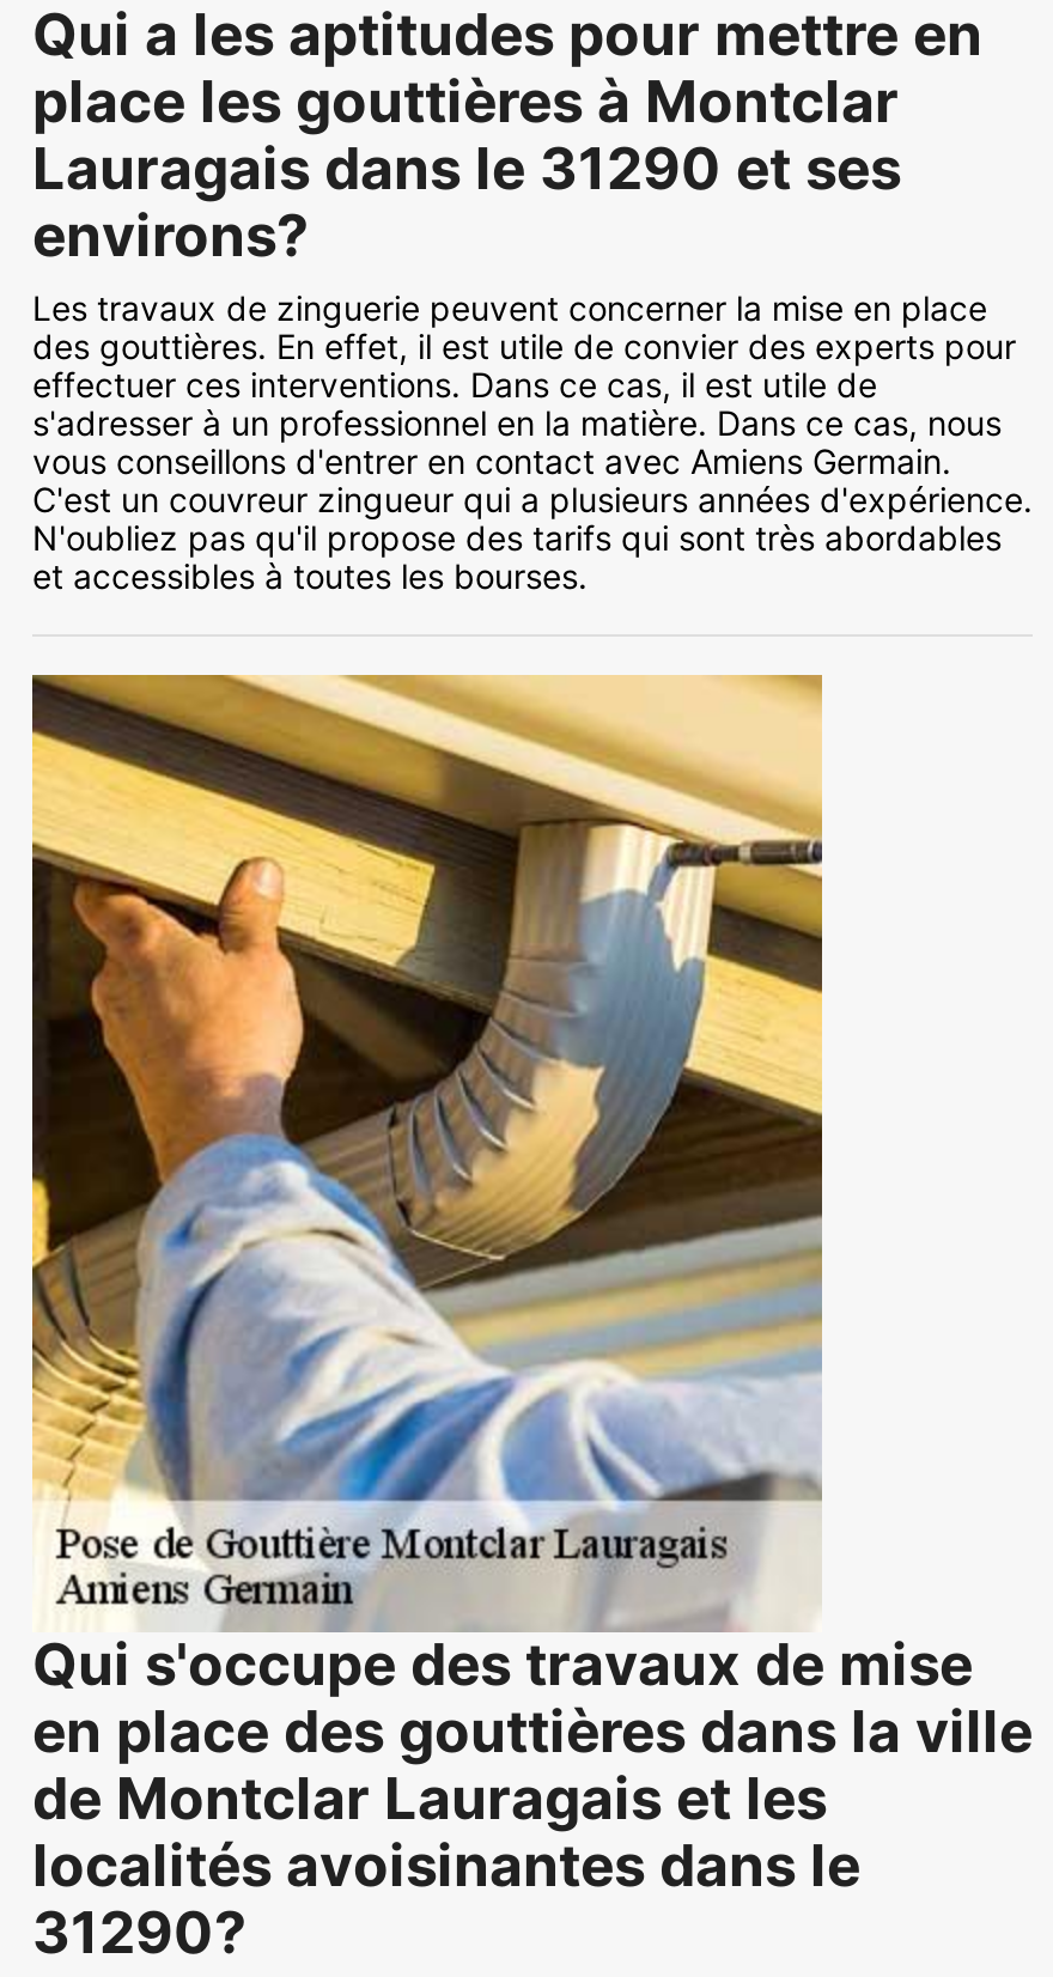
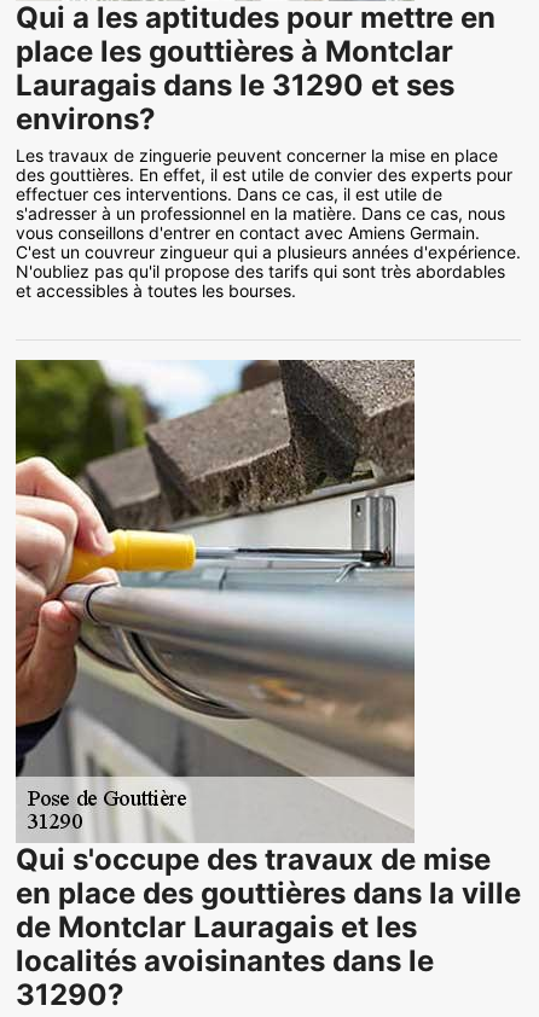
- [image]
+ [image]
